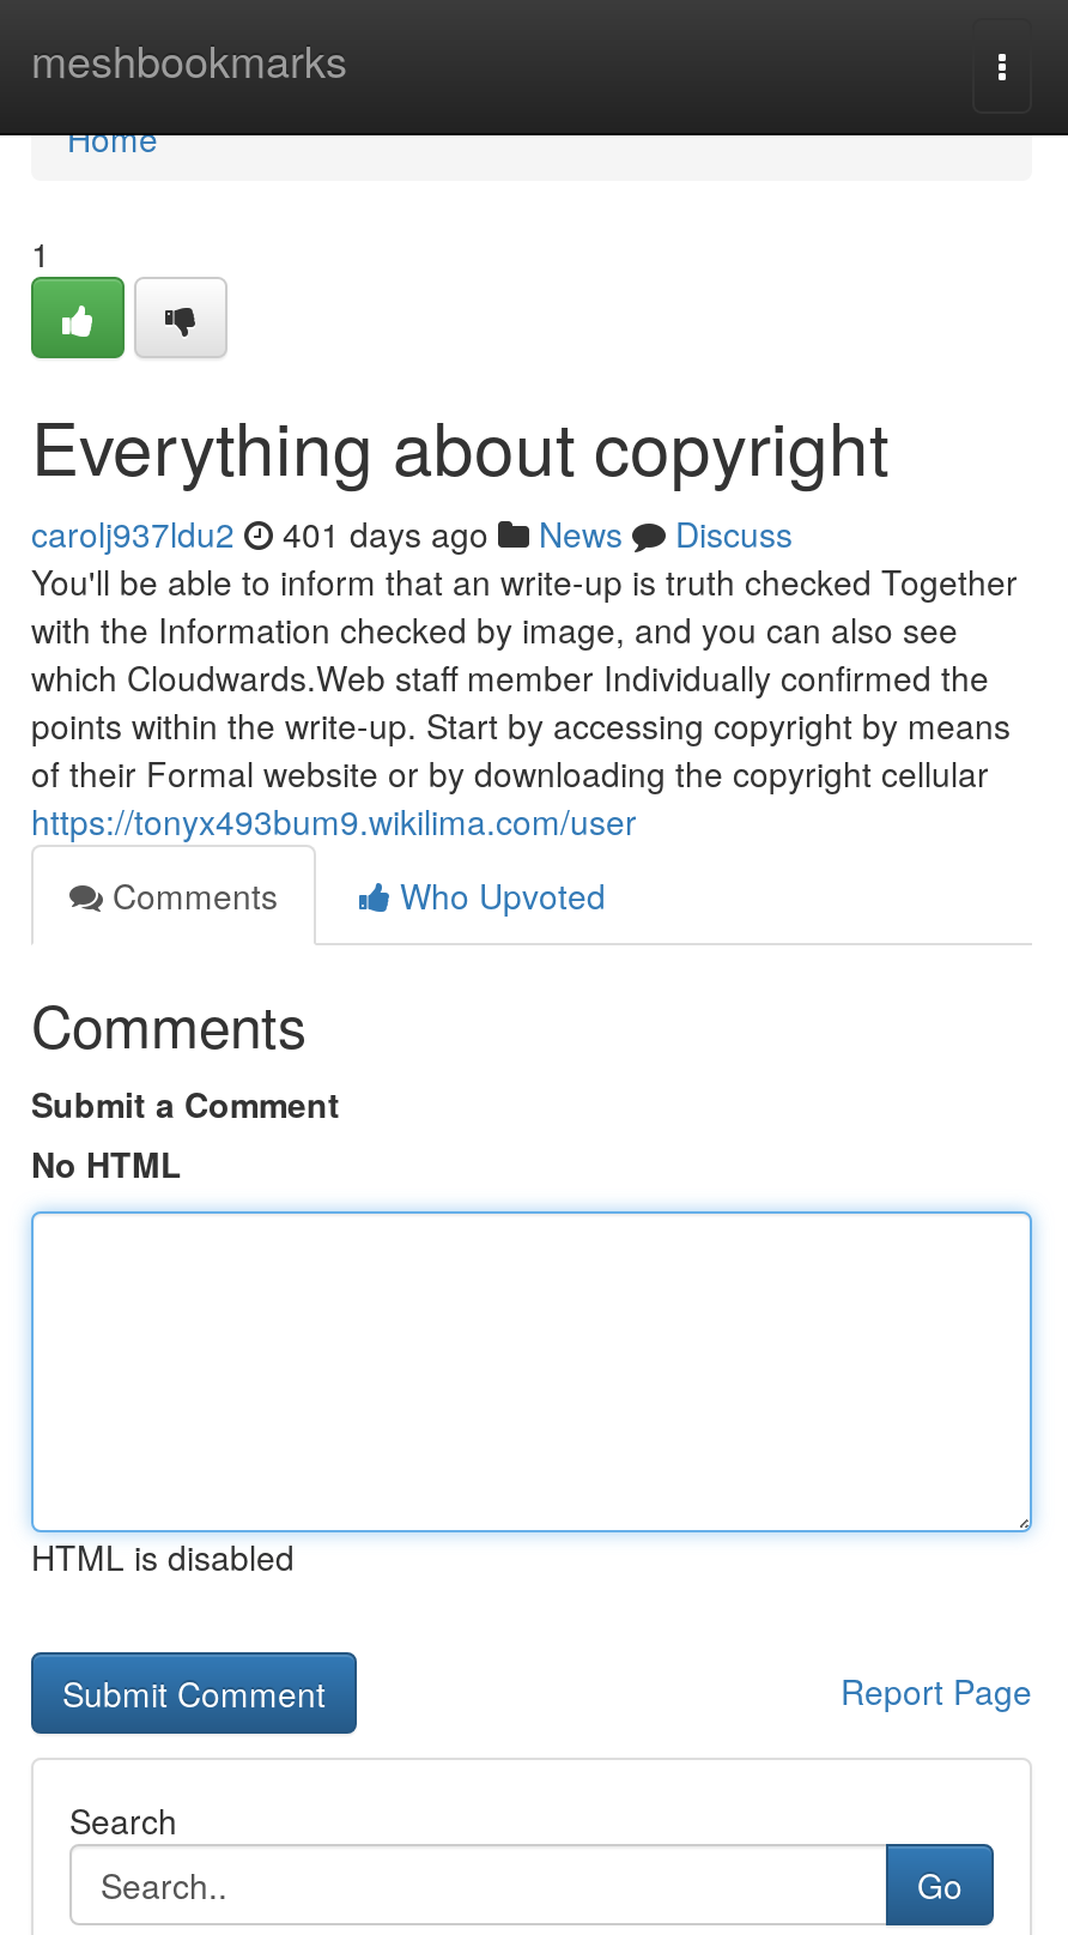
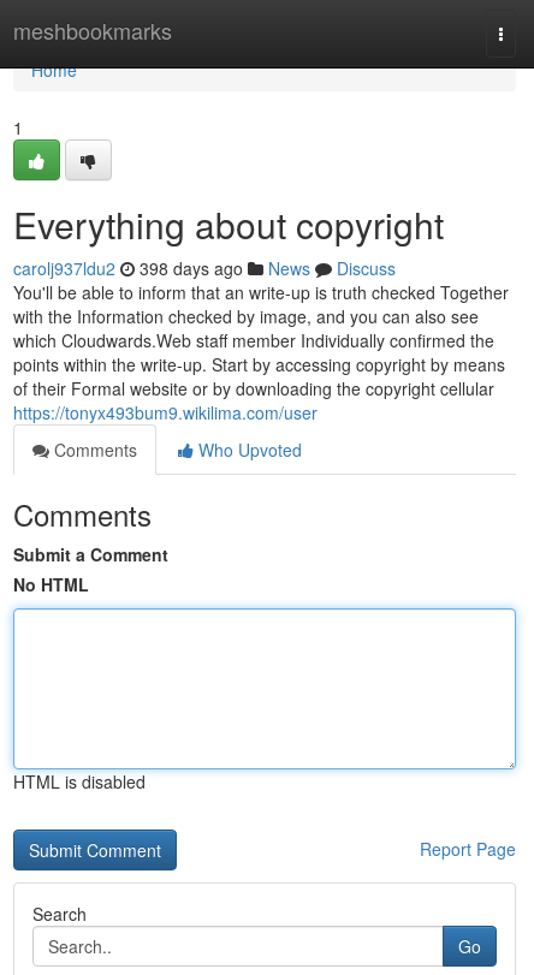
- carolj937ldu2 401 days ago News Discuss
+ carolj937ldu2 398 days ago News Discuss
